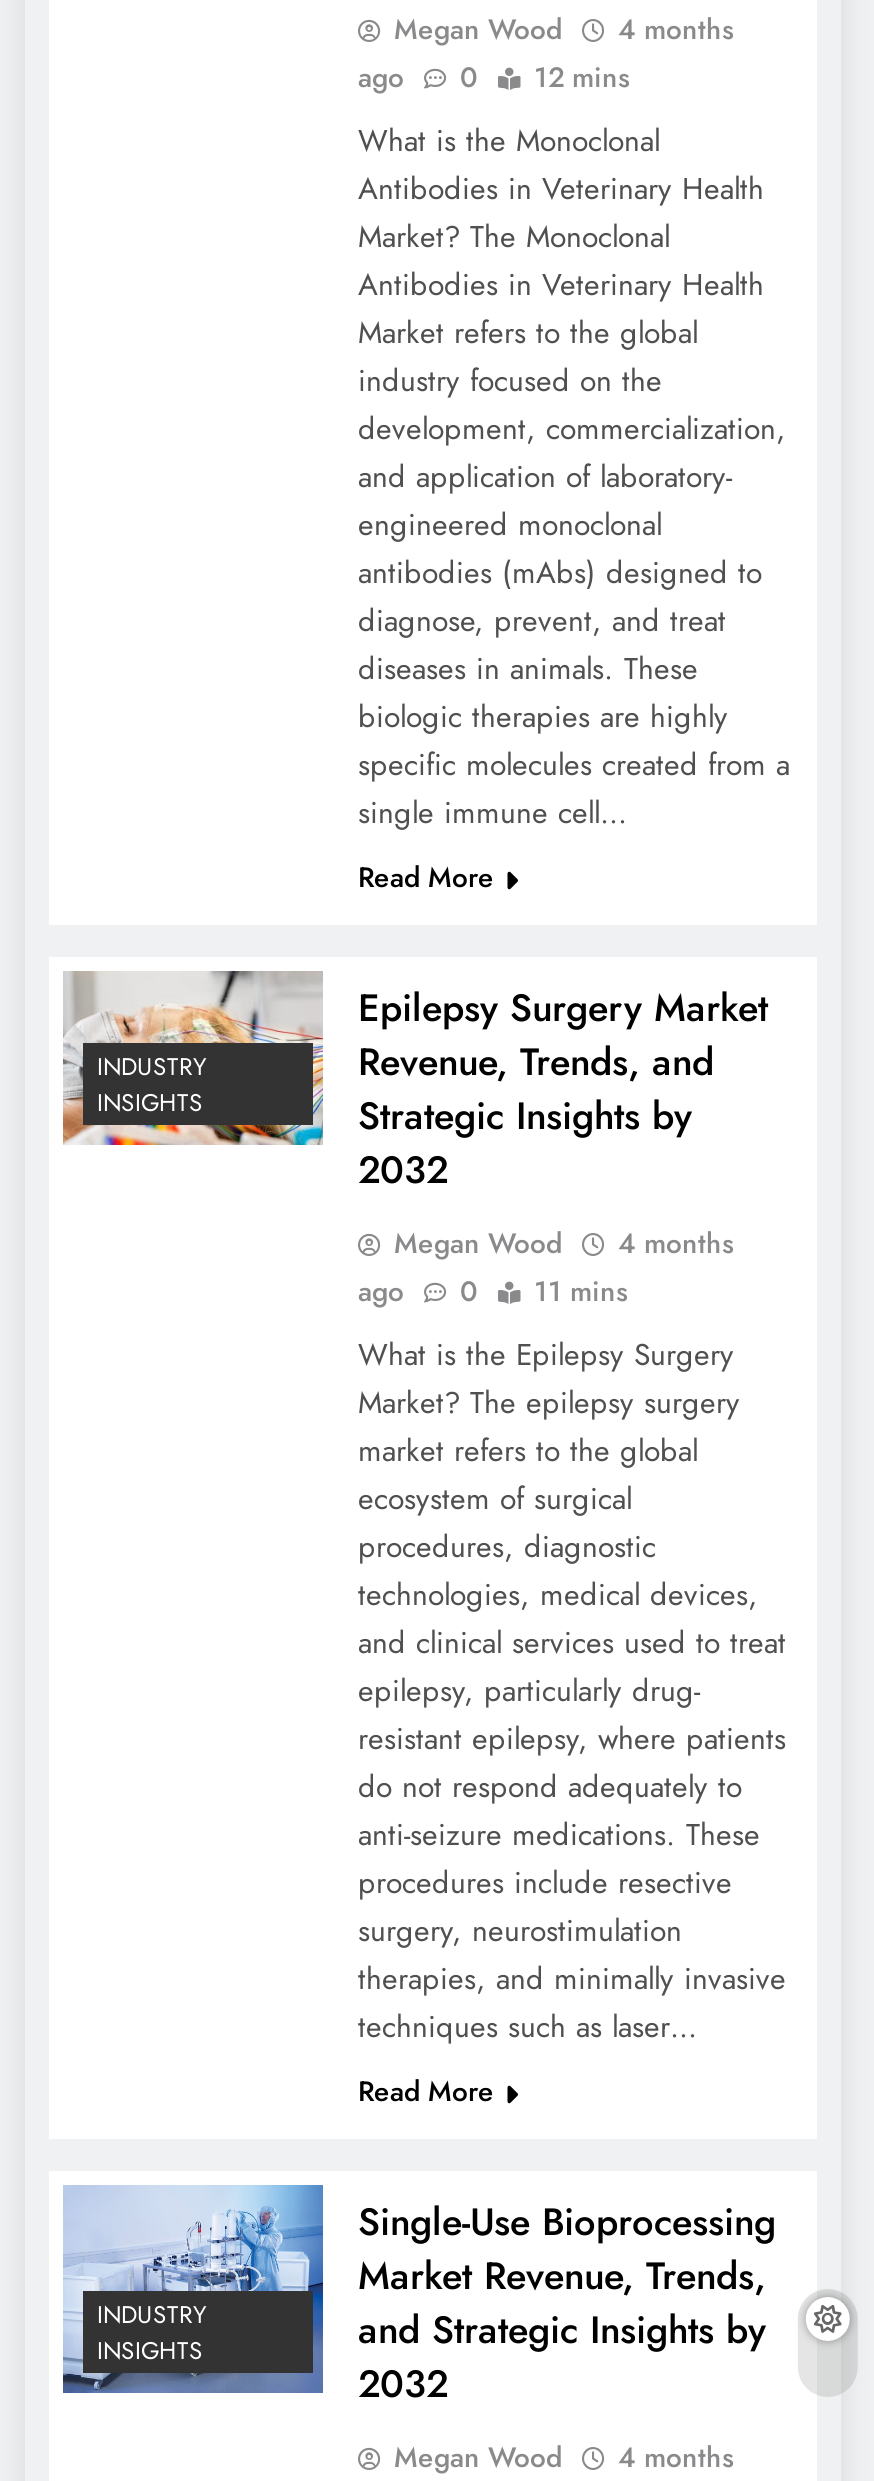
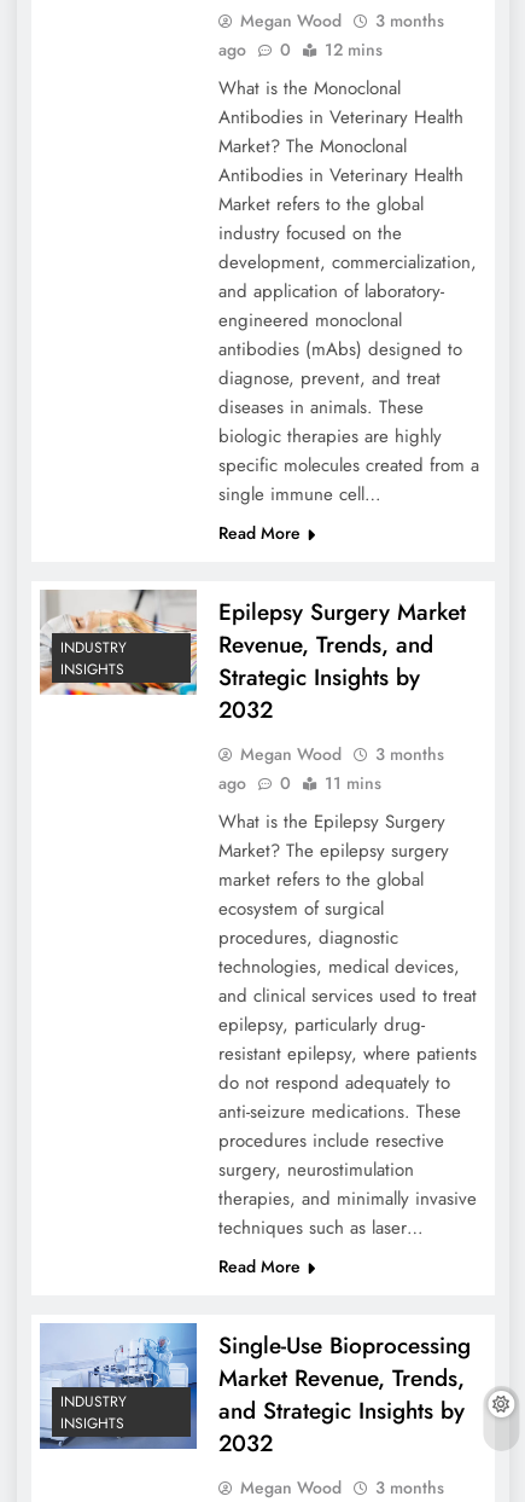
- Megan Wood 4 months
+ Megan Wood 3 months

- Megan Wood 4 months
+ Megan Wood 3 months

- Megan Wood 4 months
+ Megan Wood 3 months
